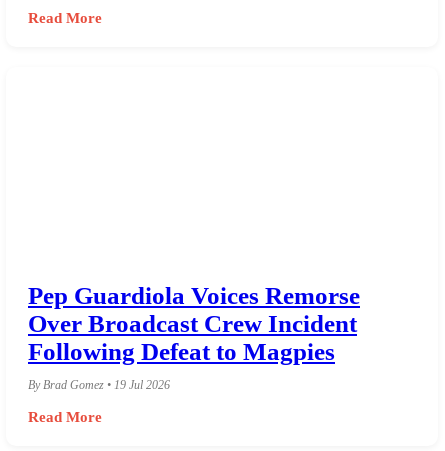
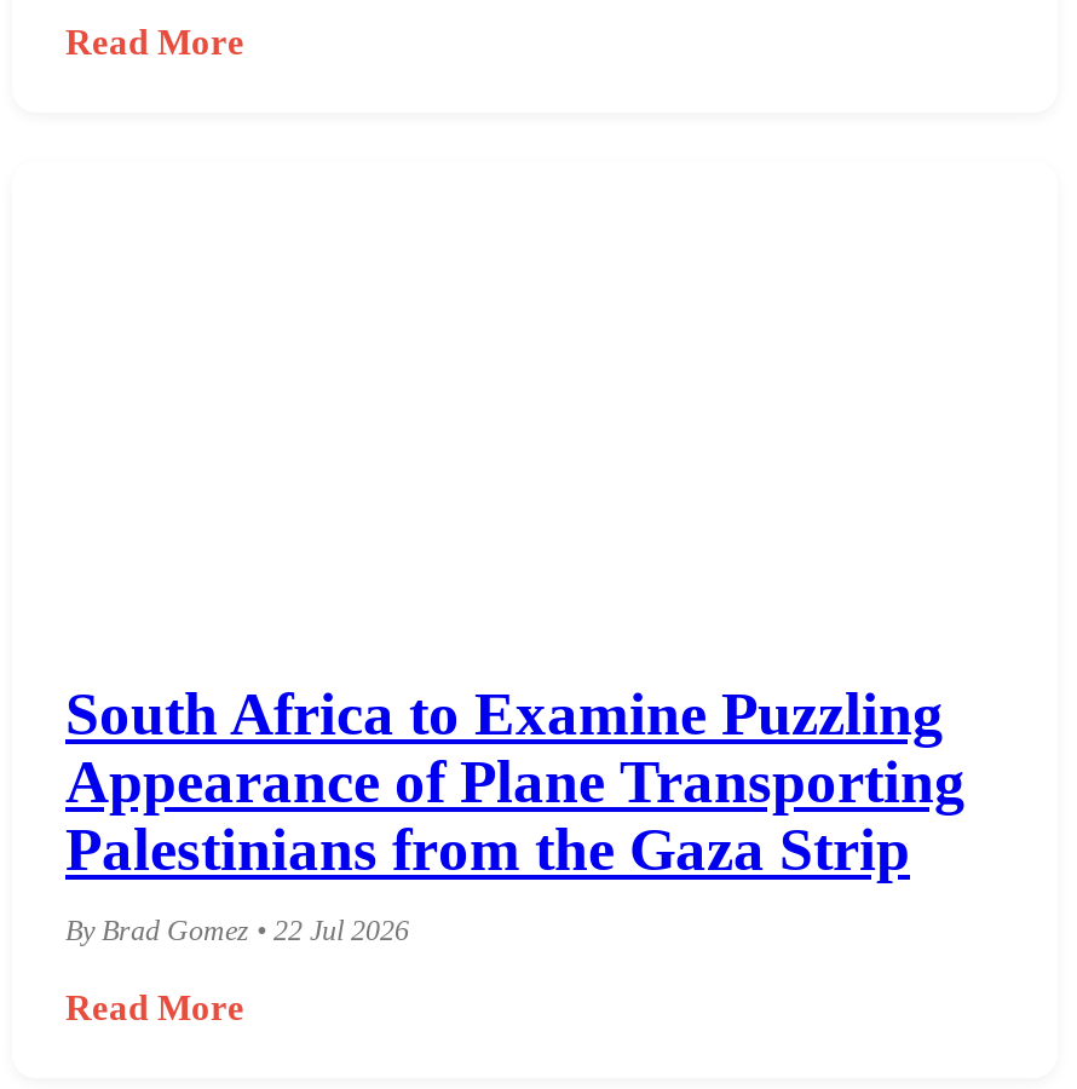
- Pep Guardiola Voices Remorse
- Over Broadcast Crew Incident
- Following Defeat to Magpies
+ South Africa to Examine Puzzling
+ Appearance of Plane Transporting
+ Palestinians from the Gaza Strip

- By Brad Gomez • 19 Jul 2026
+ By Brad Gomez • 22 Jul 2026
